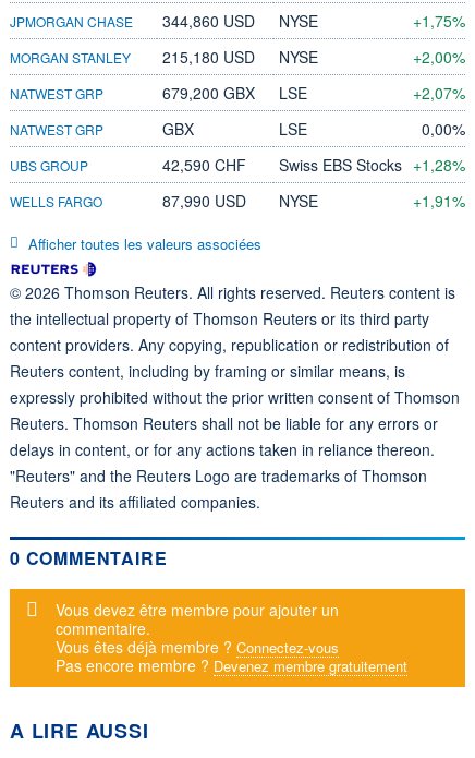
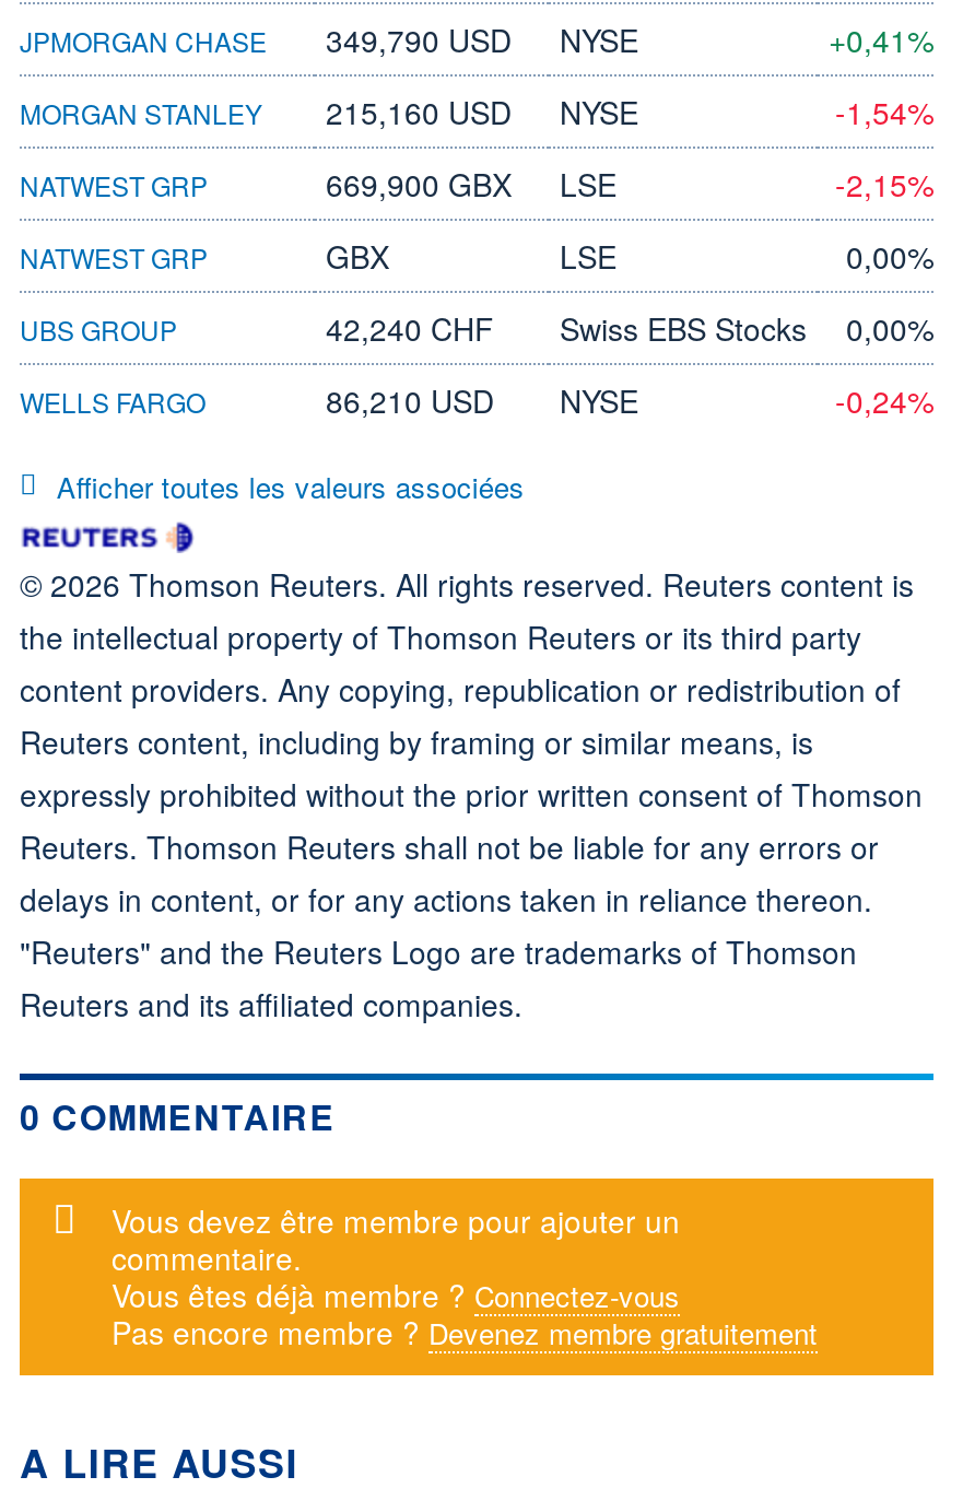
- JPMORGAN CHASE 344,860 USD NYSE
+ JPMORGAN CHASE 349,790 USD NYSE

- +1,75%
+ +0,41%

- MORGAN STANLEY 215,180 USD NYSE
+ MORGAN STANLEY 215,160 USD NYSE

- +2,00%
+ -1,54%

- 679,200 GBX LSE
+ 669,900 GBX LSE

- +2,07%
+ -2,15%

- 42,590 CHF
- Swiss EBS Stocks +1,28%
+ 42,240 CHF
+ Swiss EBS Stocks
+ 0,00%

- 87,990 USD NYSE
+ 86,210 USD NYSE

- +1,91%
+ -0,24%
